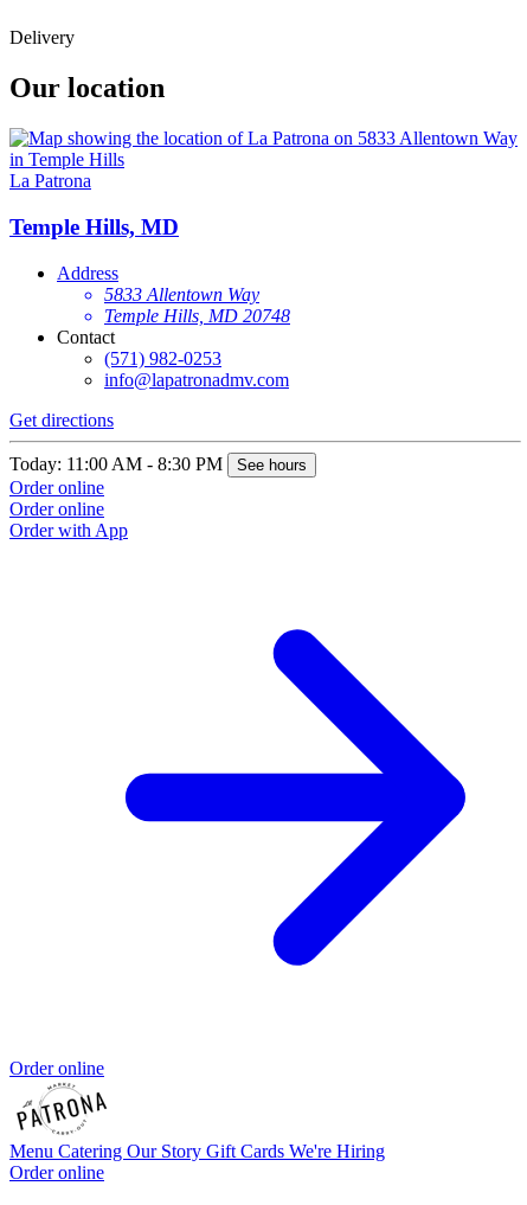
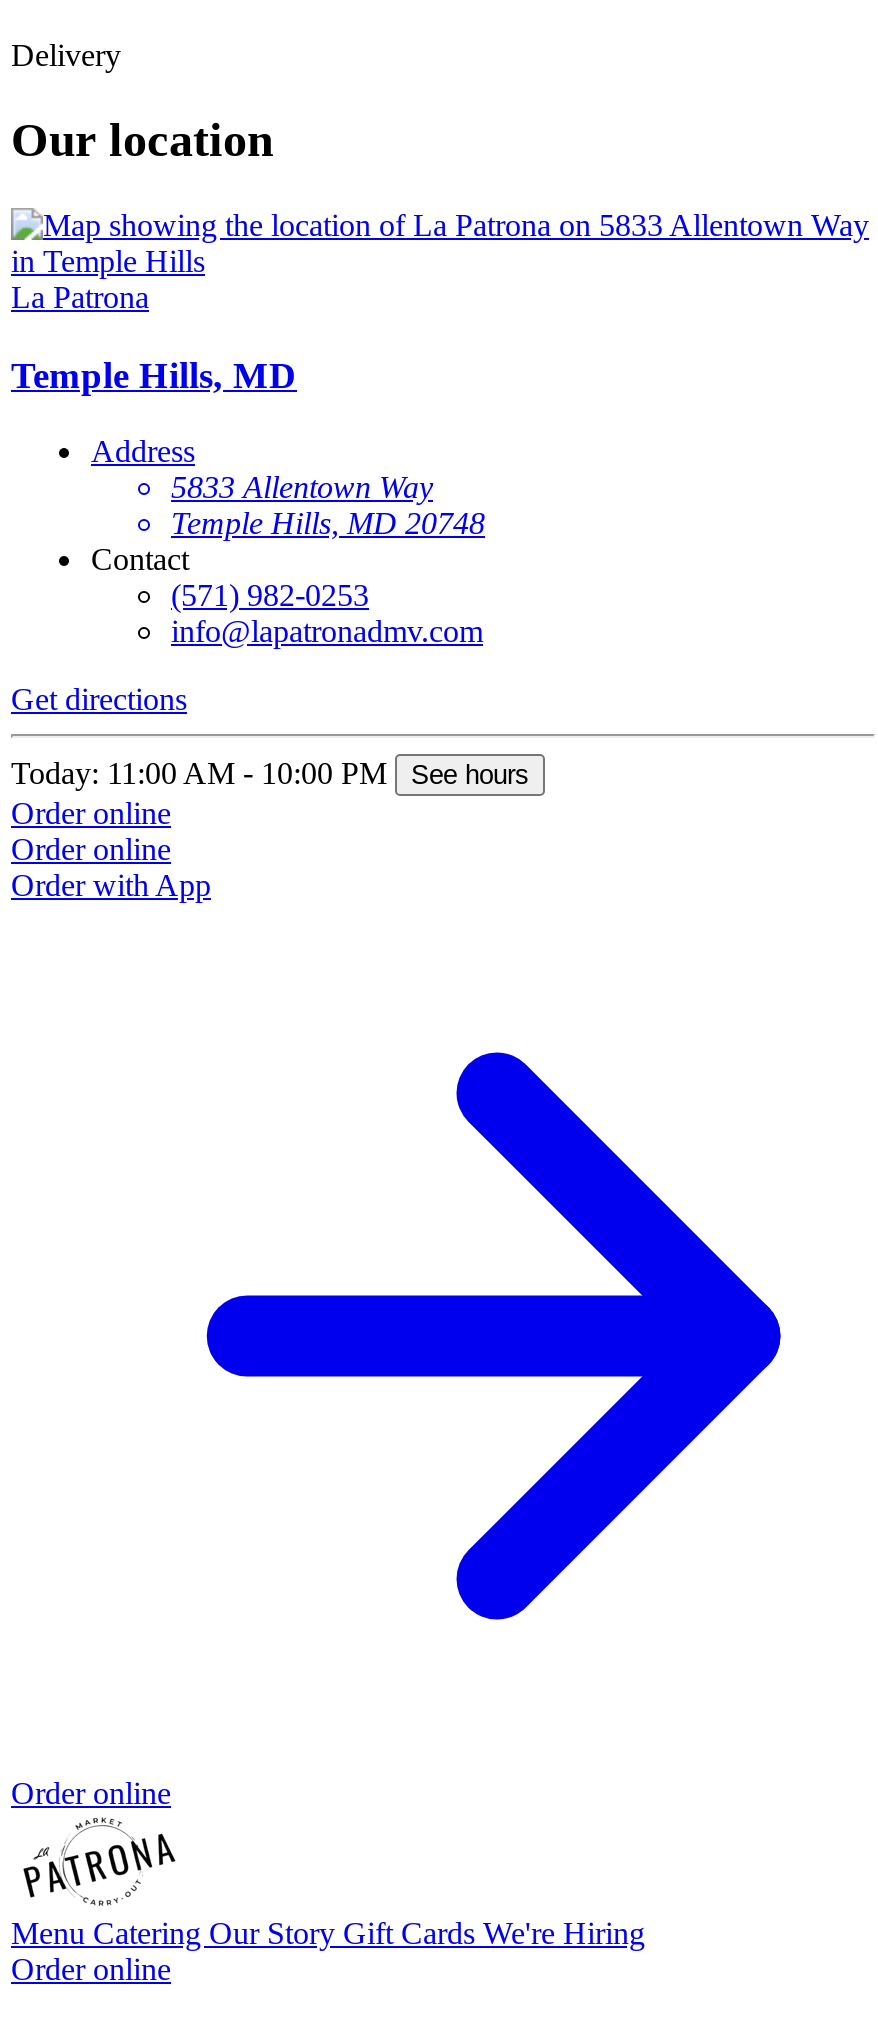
- Today: 11:00 AM - 8:30 PM See hours
+ Today: 11:00 AM - 10:00 PM See hours
